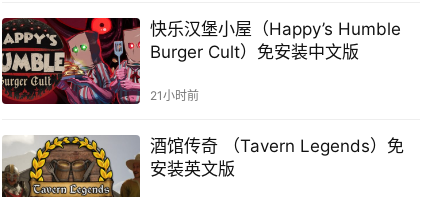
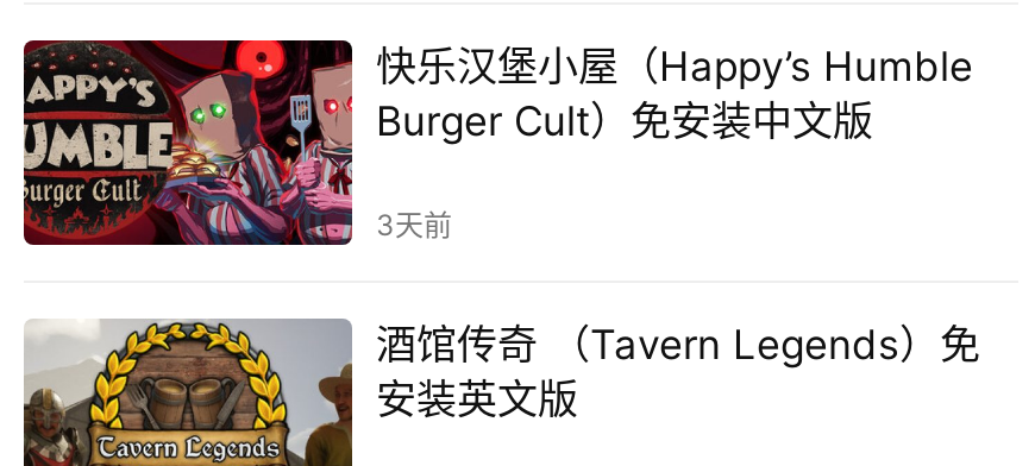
- 21小时前
+ 3天前
